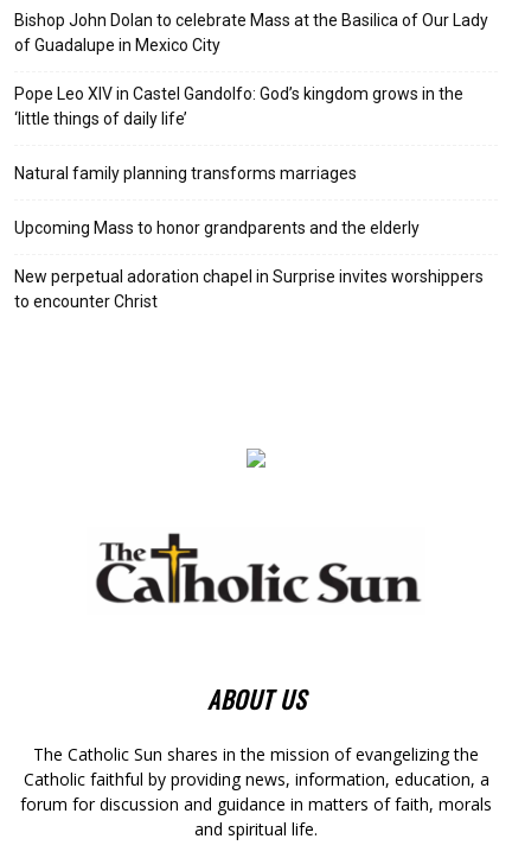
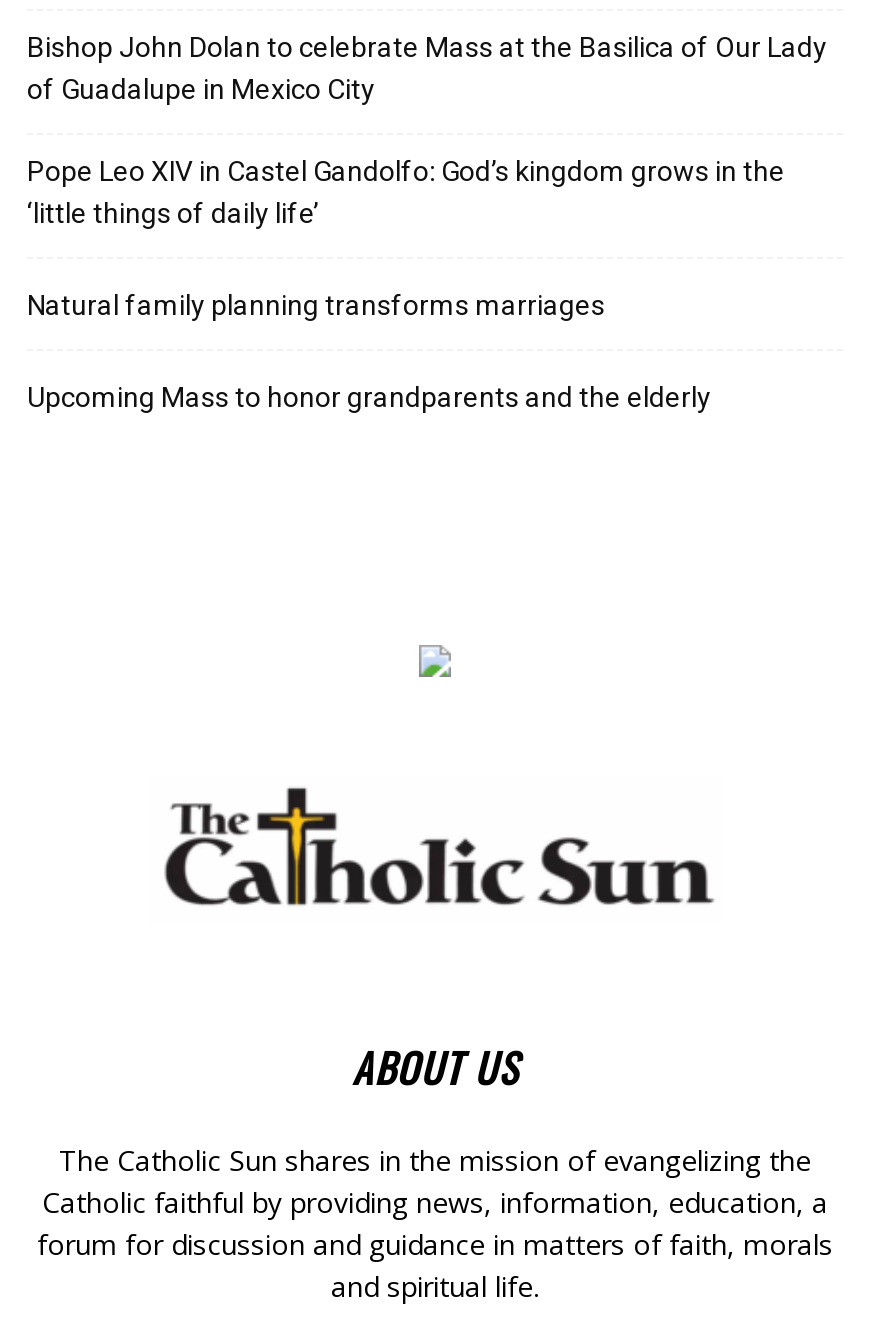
- New perpetual adoration chapel in Surprise invites worshippers
- to encounter Christ
